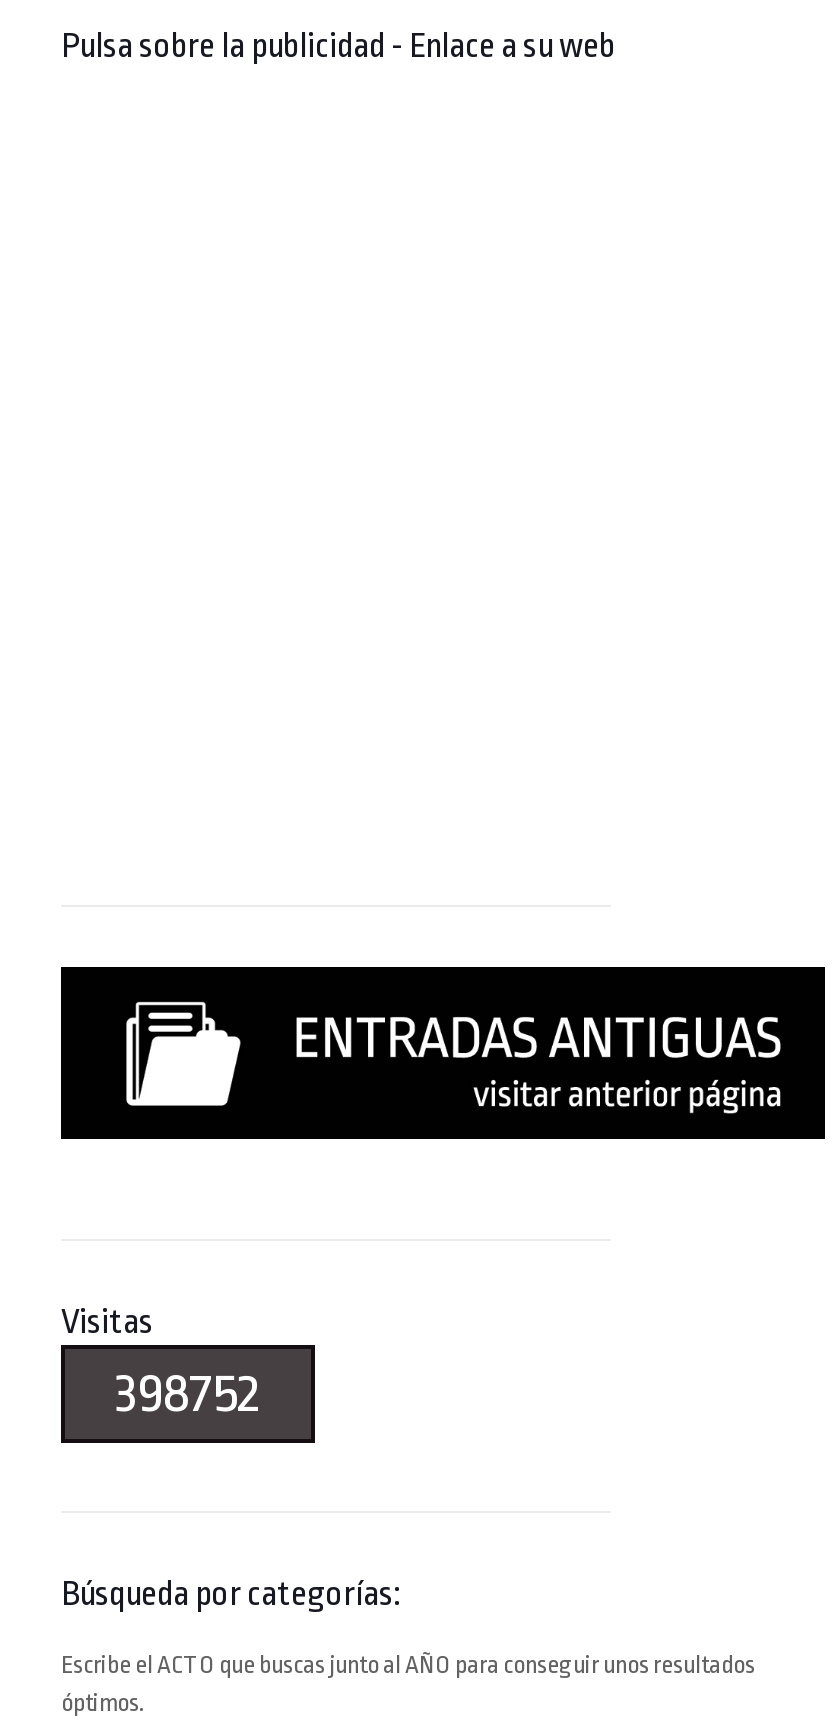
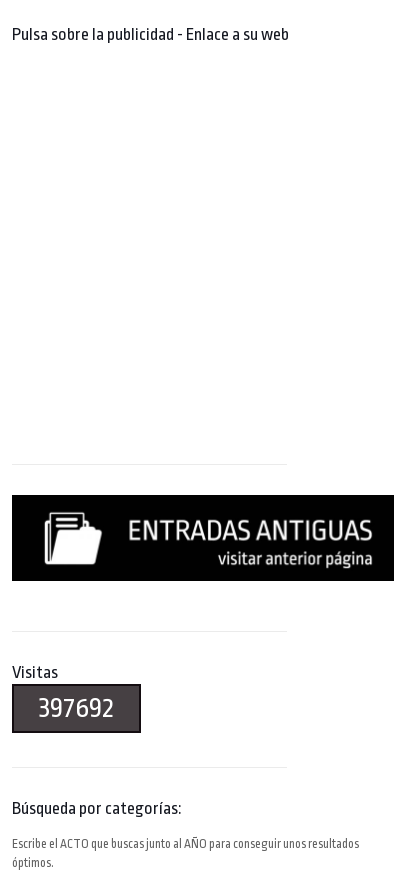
- 398752
+ 397692
